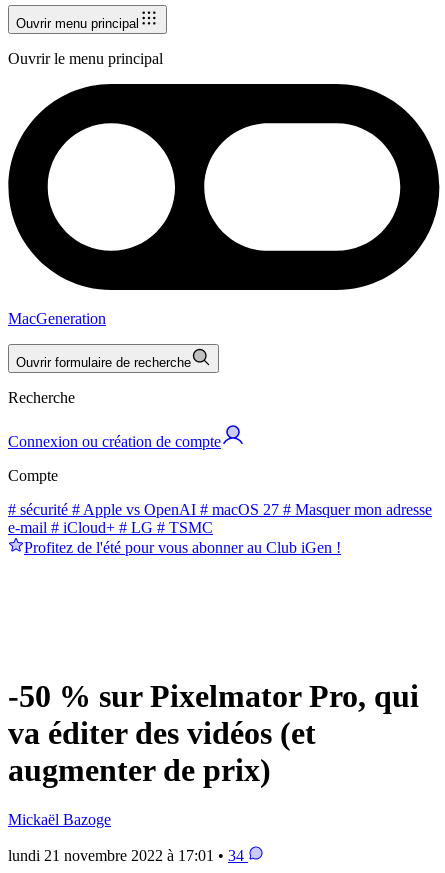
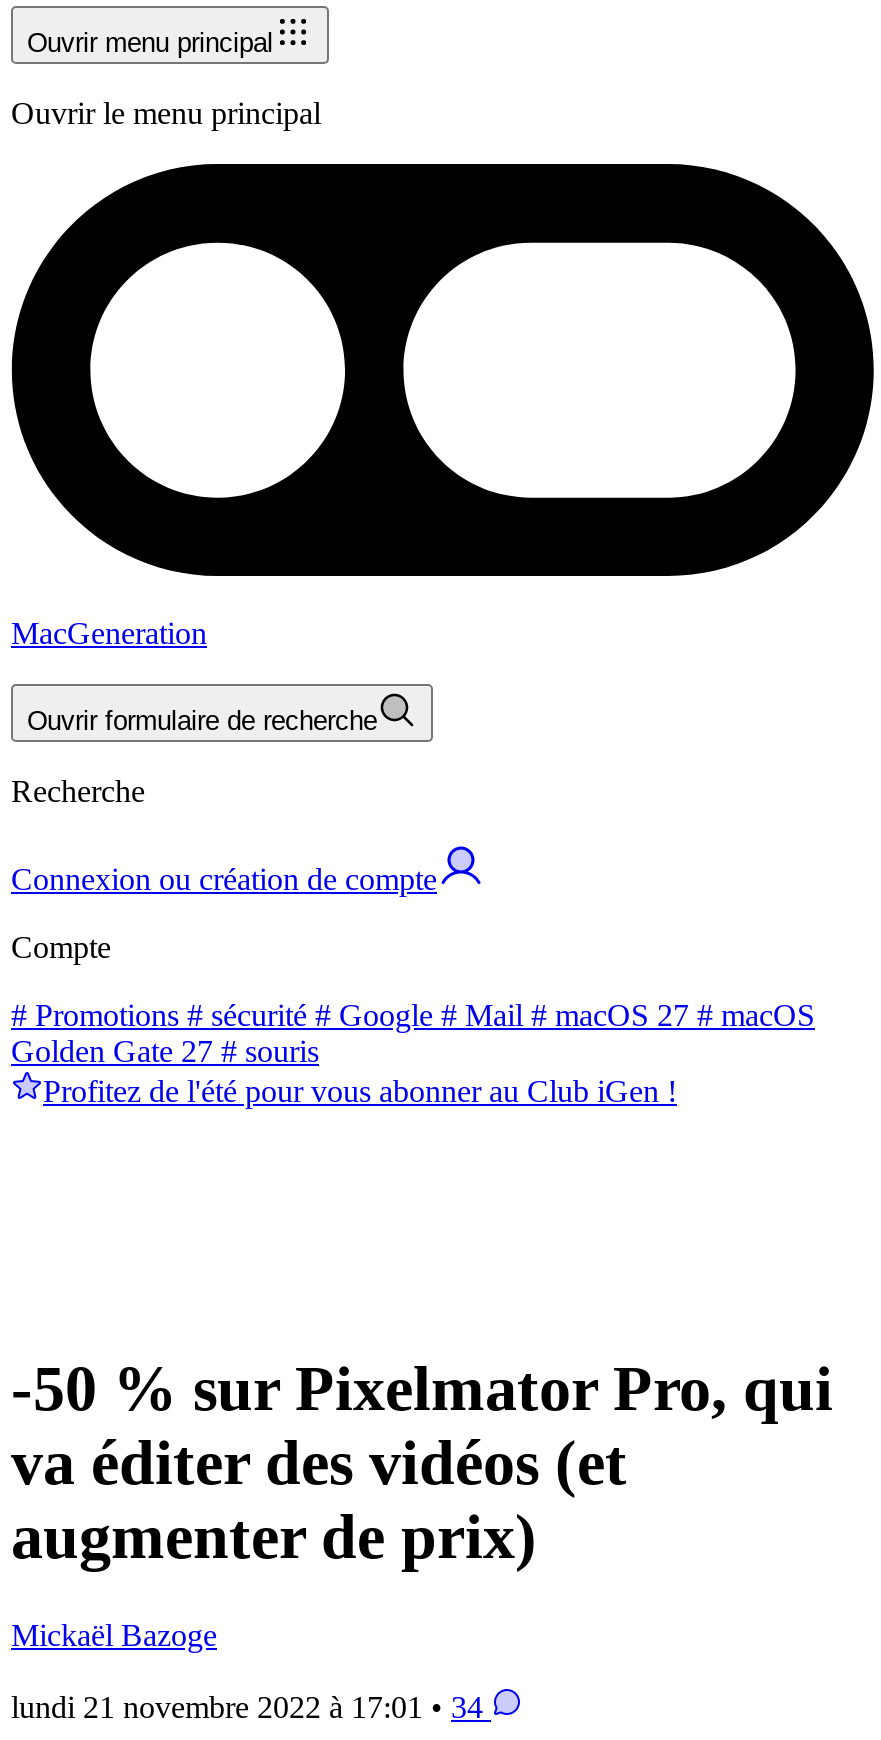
- # sécurité # Apple vs OpenAI # macOS 27 # Masquer mon adresse
- e-mail # iCloud+ # LG # TSMC
+ # Promotions # sécurité # Google # Mail # macOS 27 # macOS
+ Golden Gate 27 # souris
